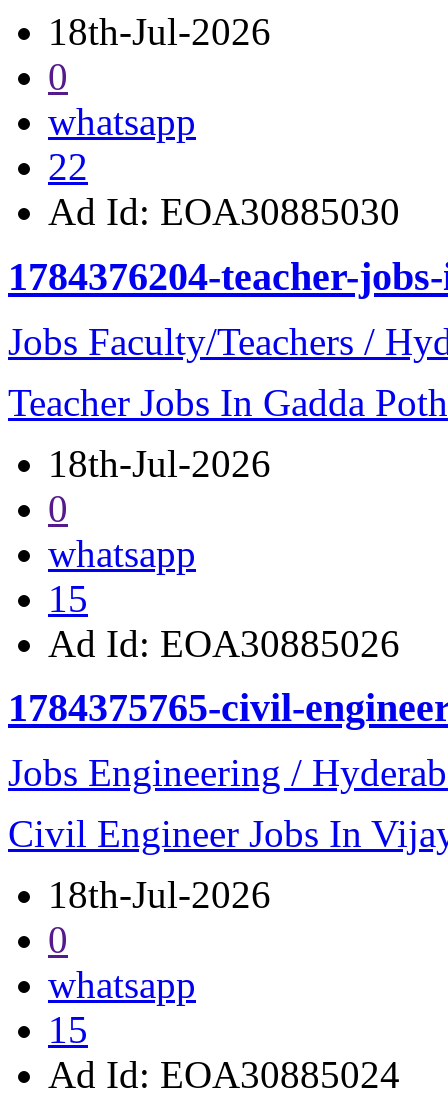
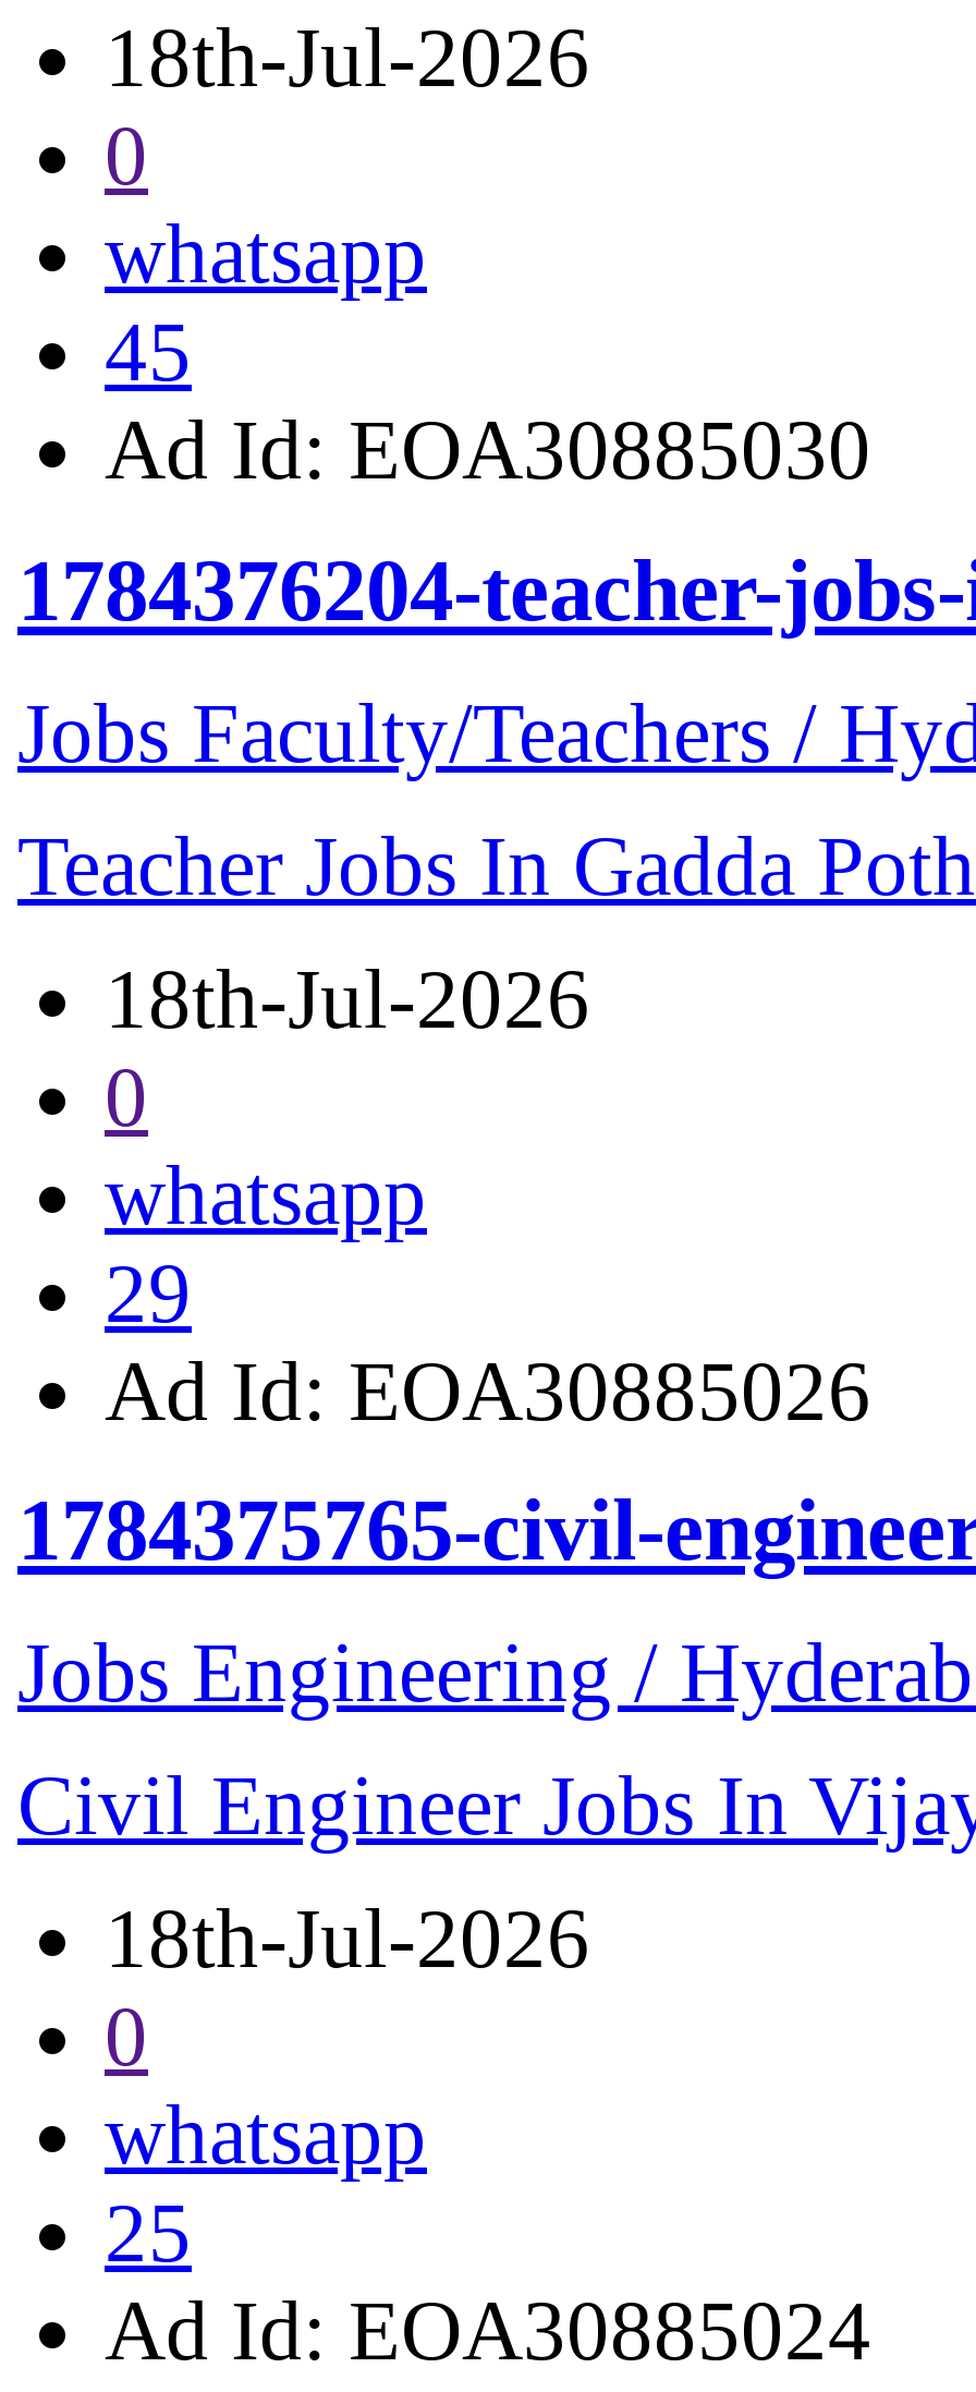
- 22
+ 45

- 15
+ 29

- 15
+ 25
